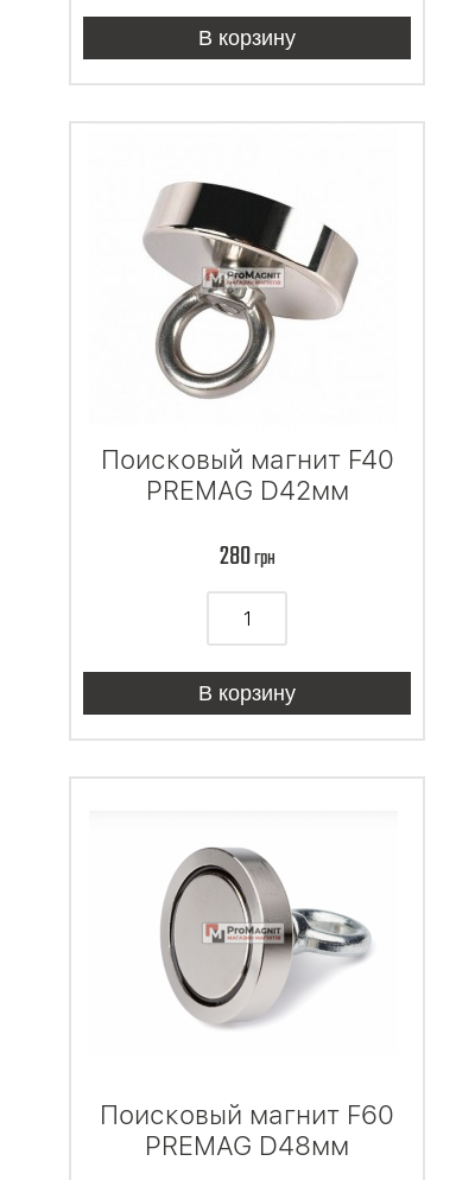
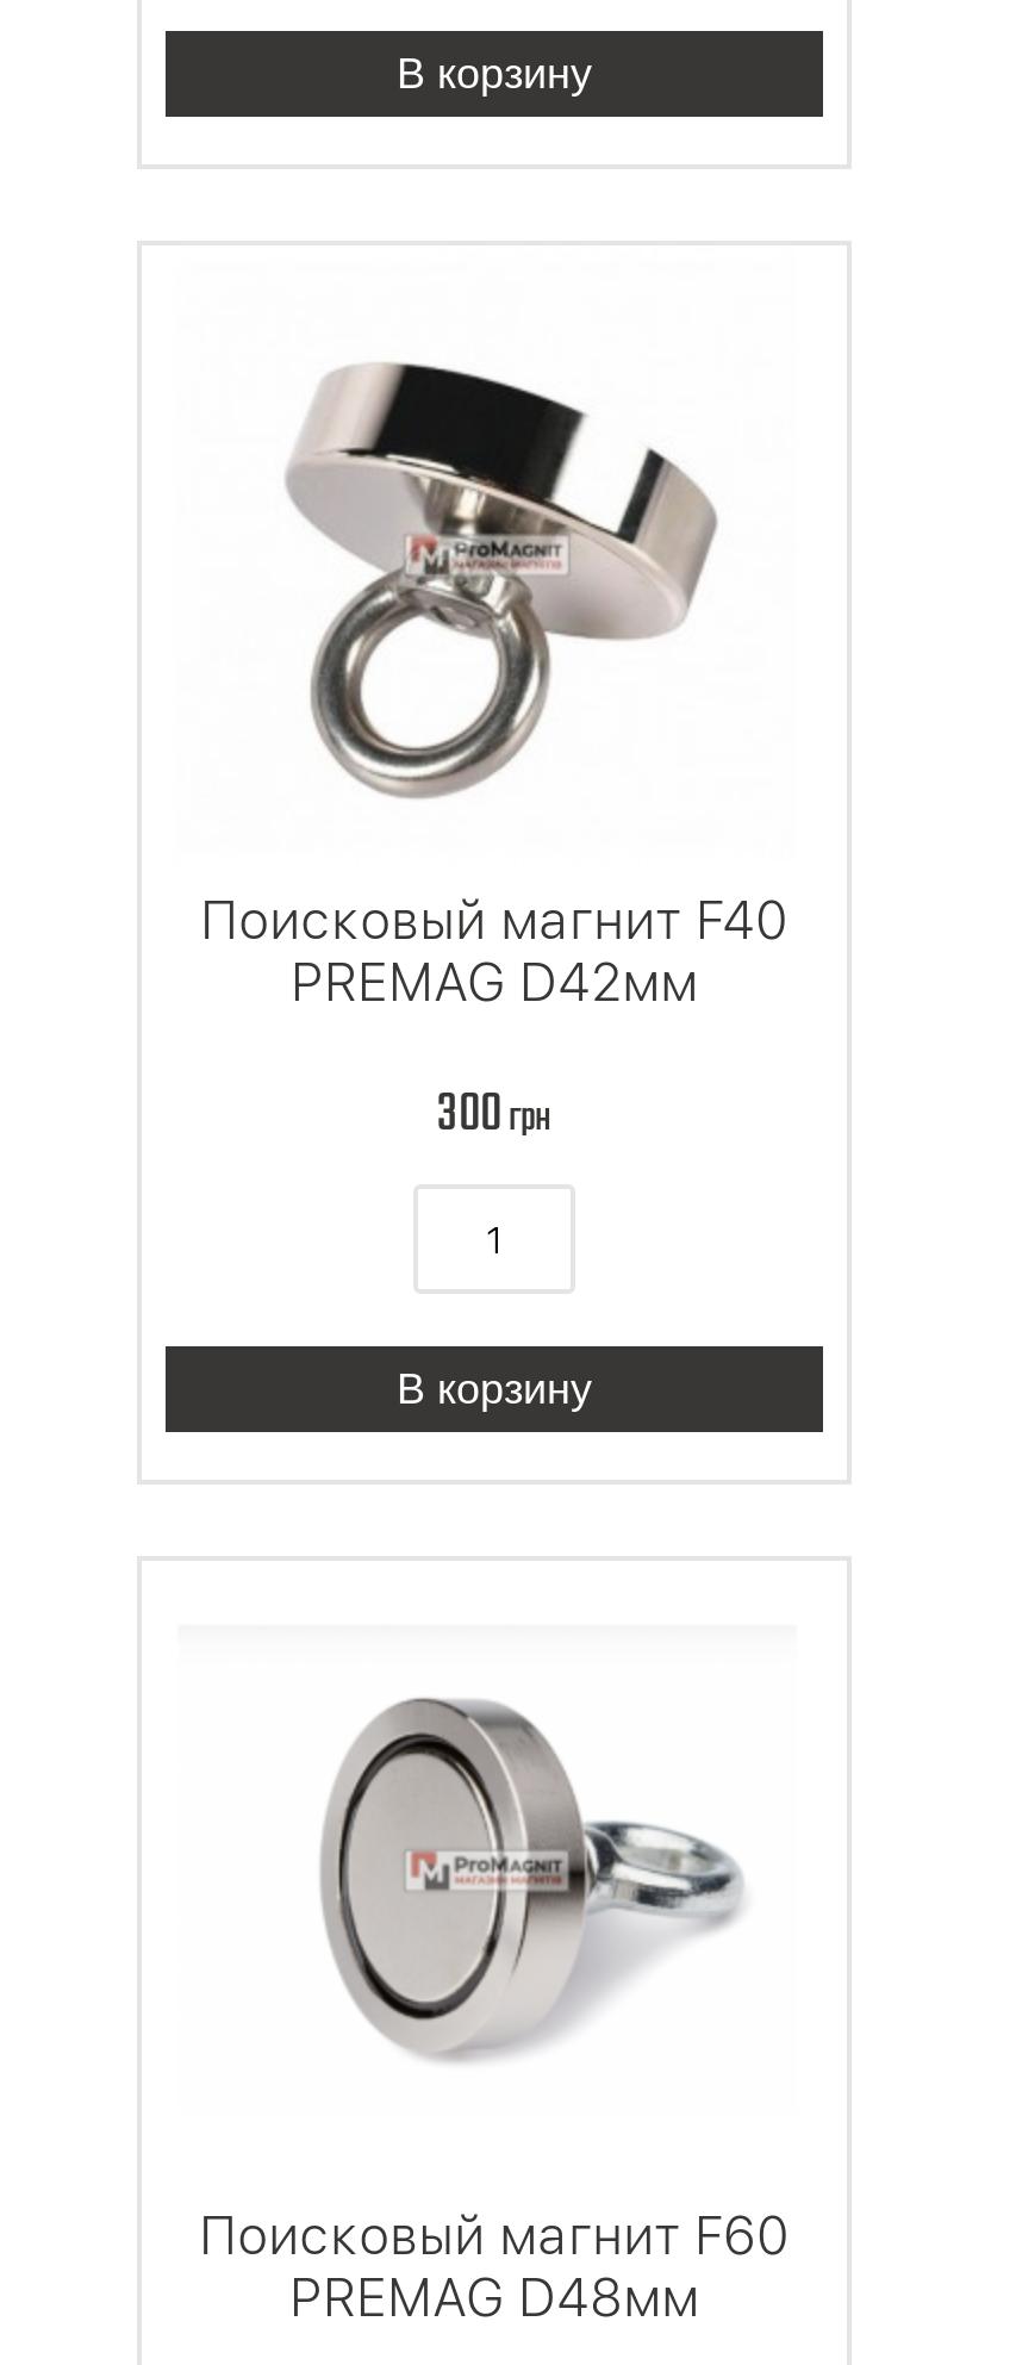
- 280грн
+ 300грн
